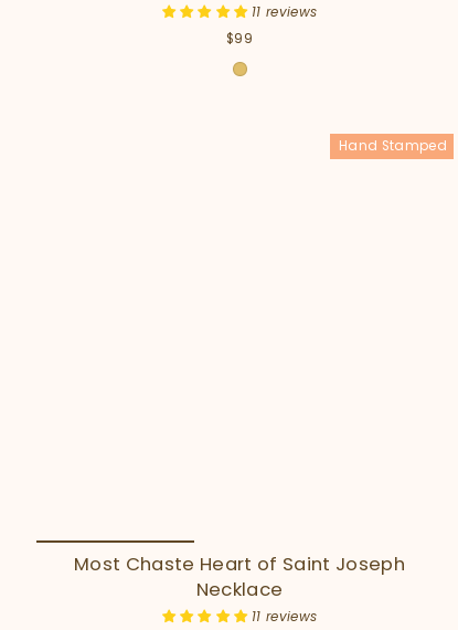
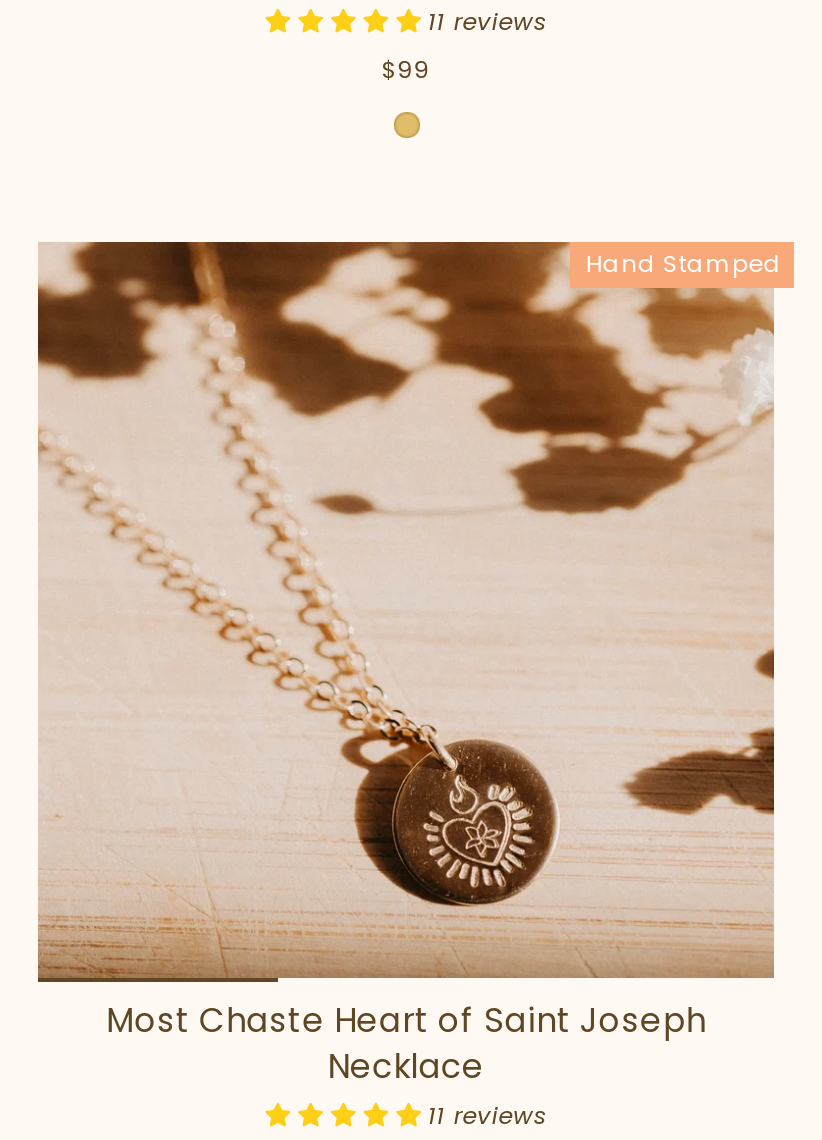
+ [image]
